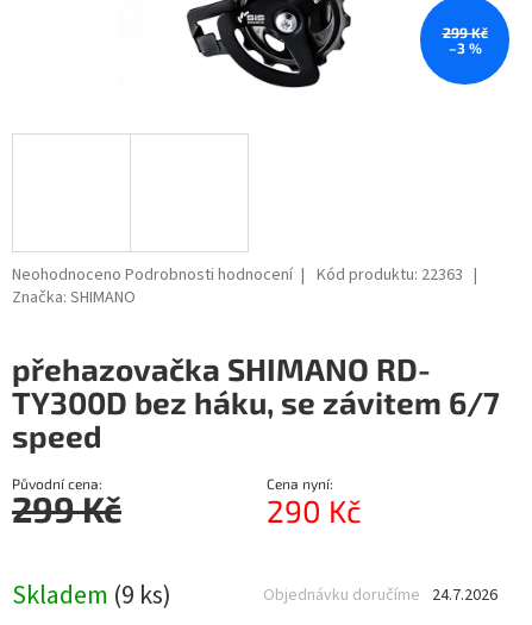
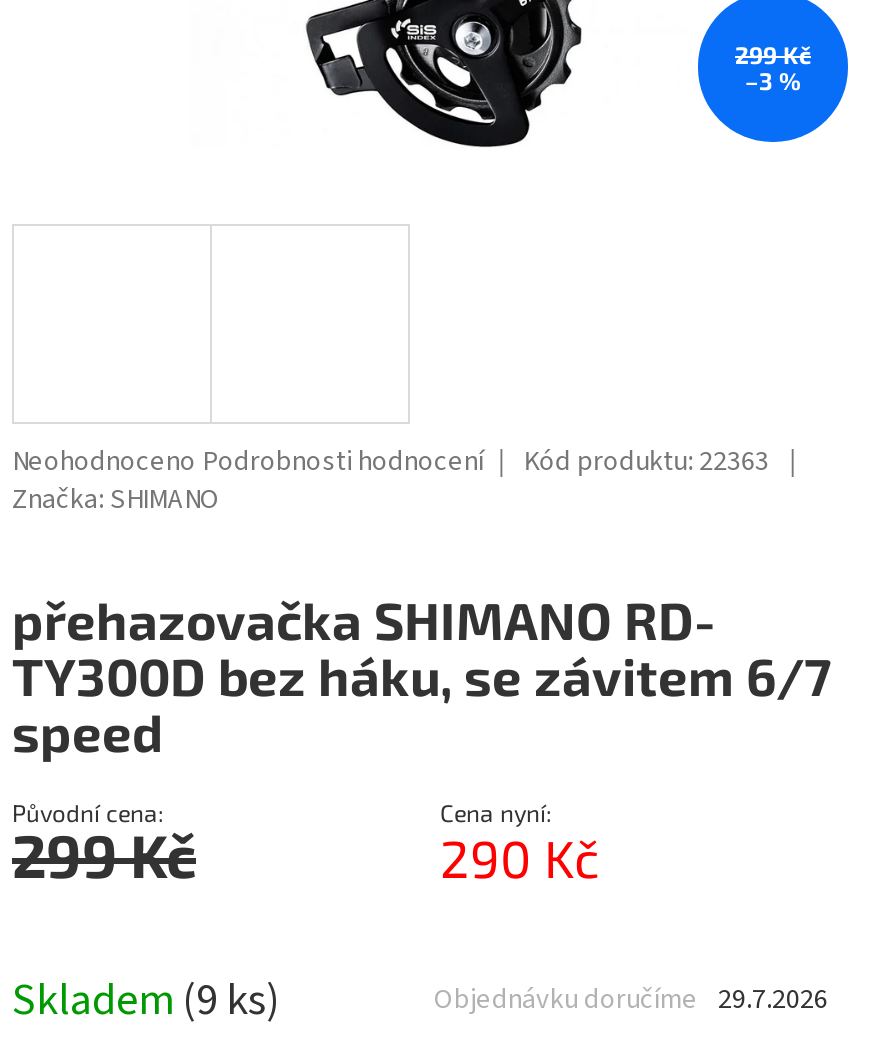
- Objednávku doručíme 24.7.2026
+ Objednávku doručíme 29.7.2026
